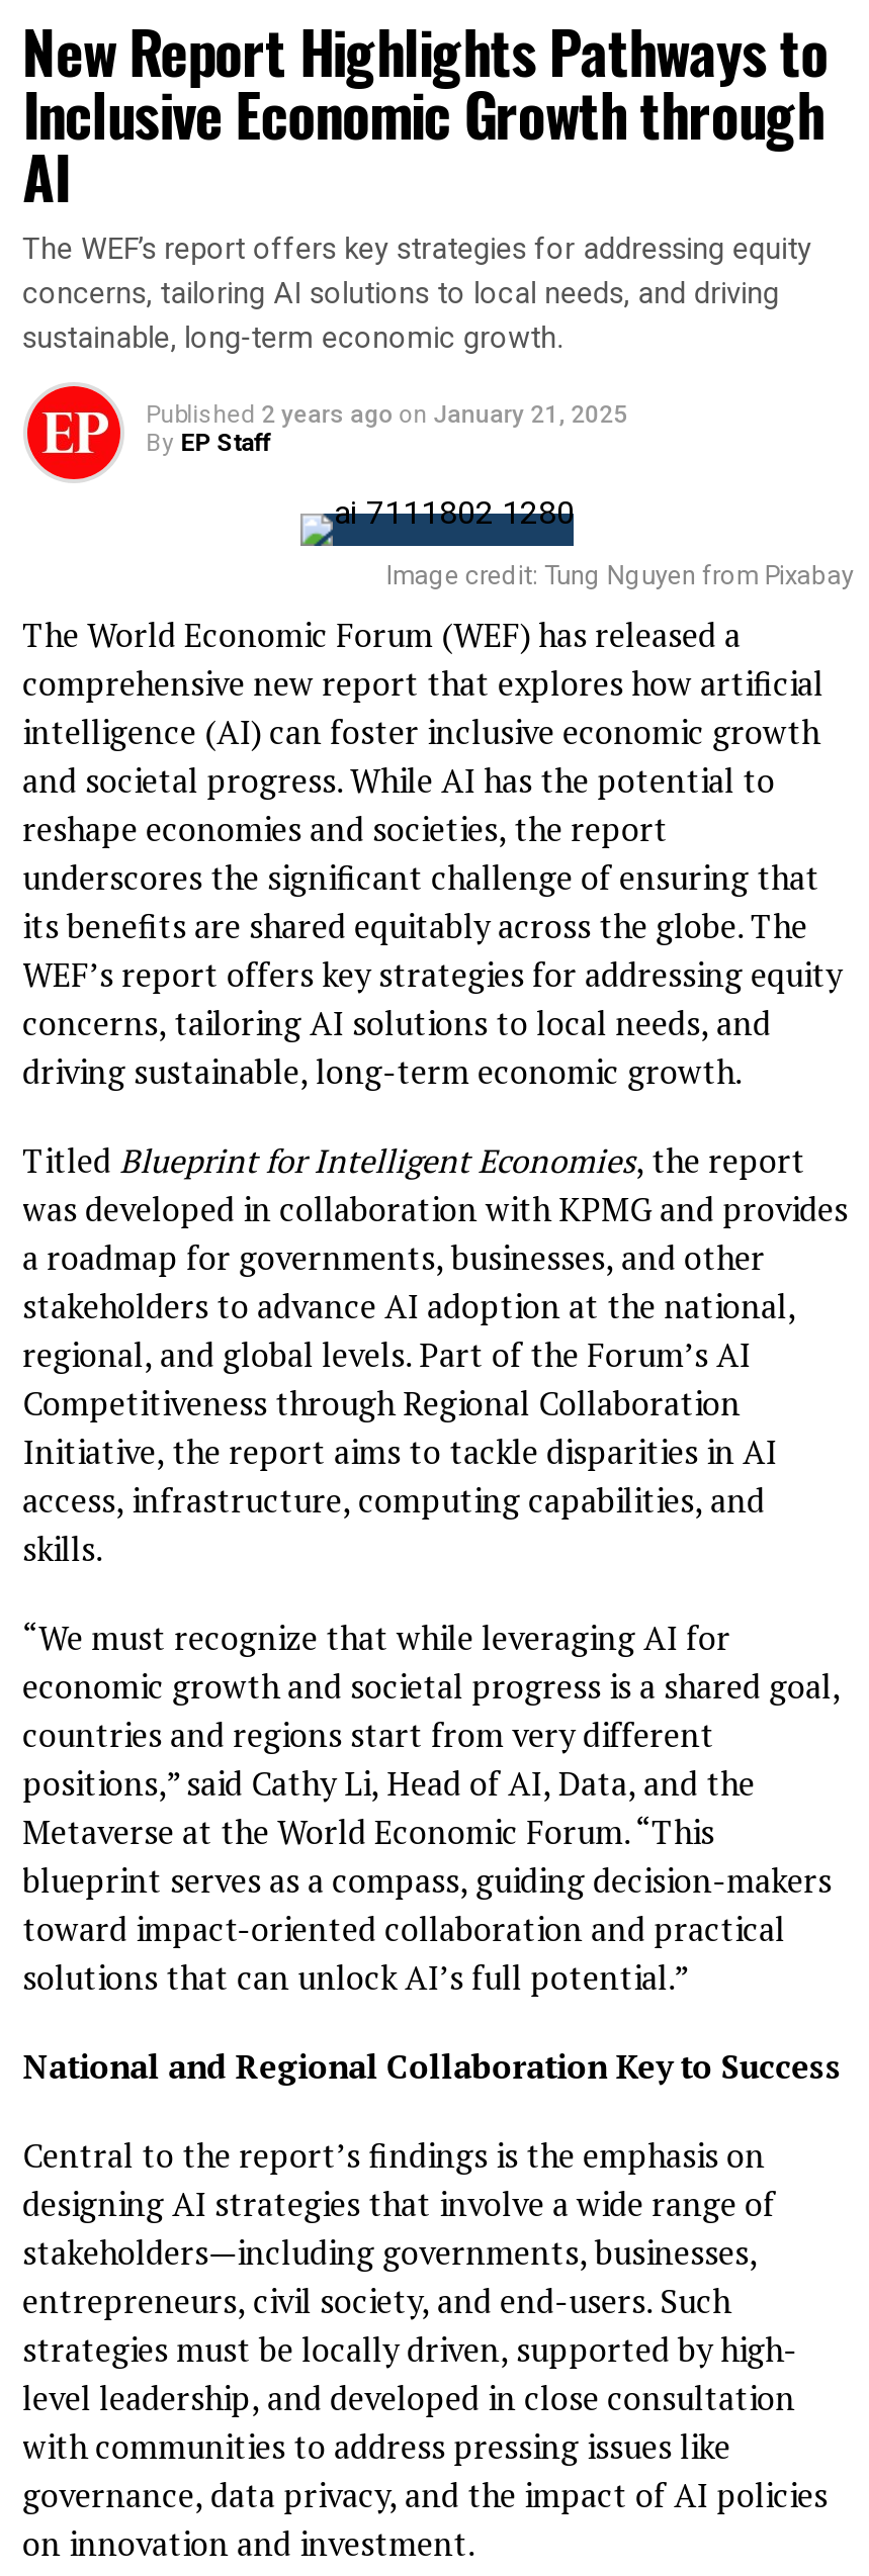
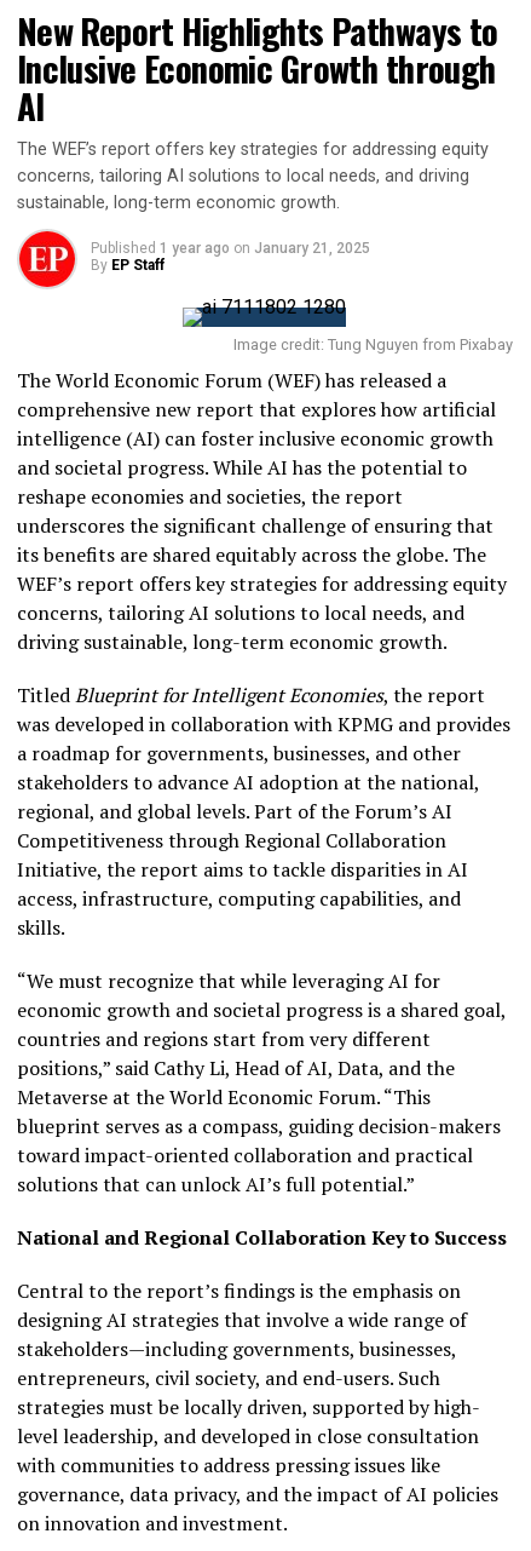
- Published 2 years ago on January 21, 2025
+ Published 1 year ago on January 21, 2025
